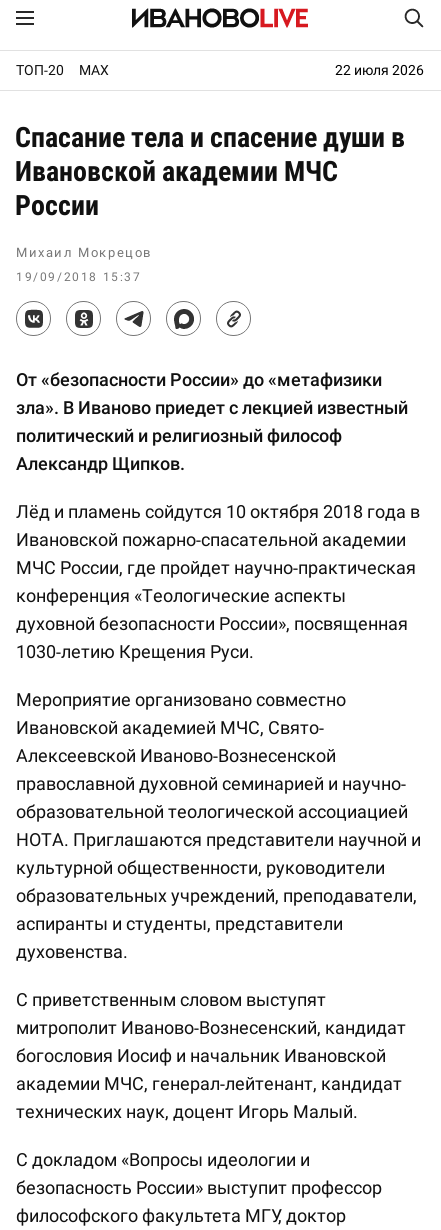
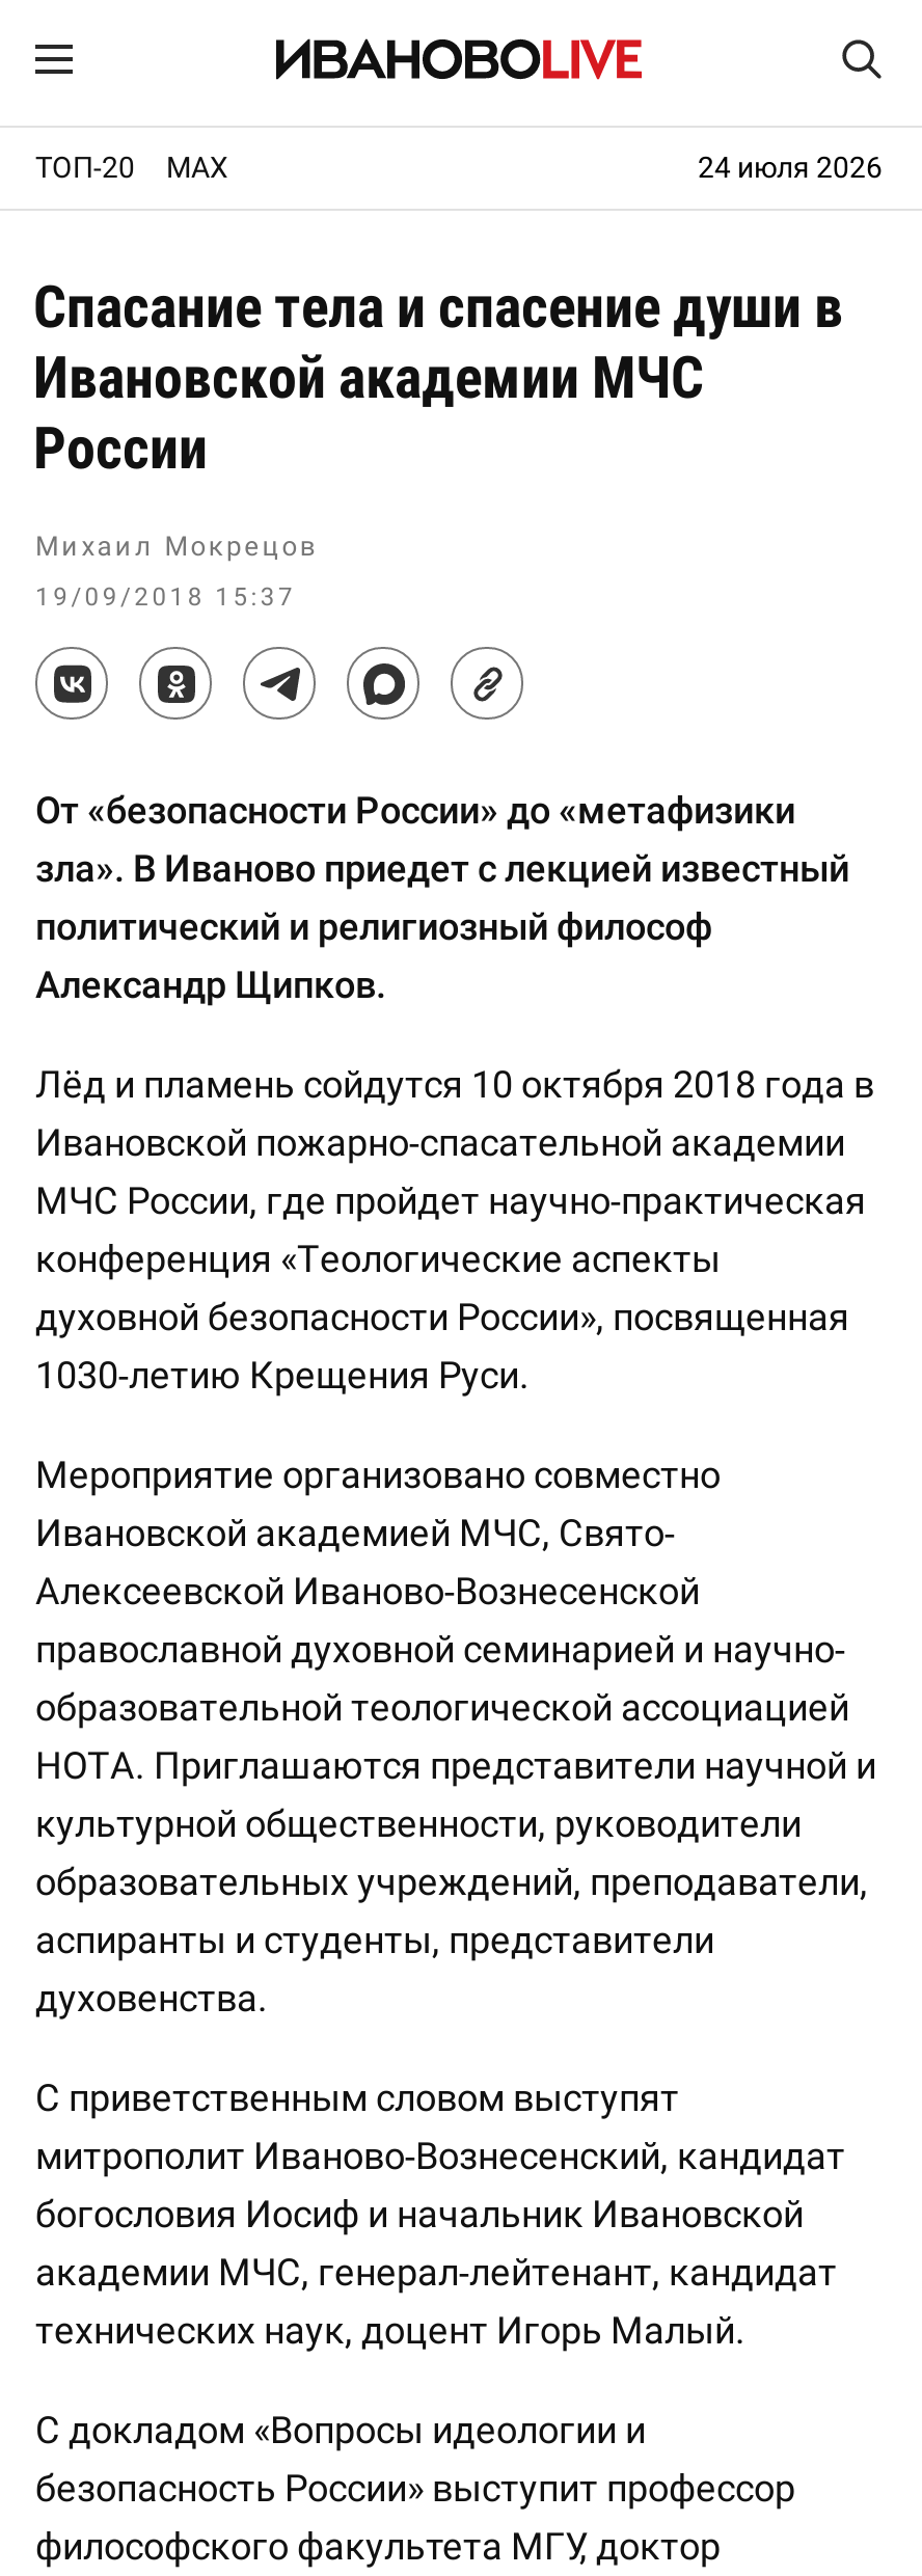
- 22 июля 2026
+ 24 июля 2026
